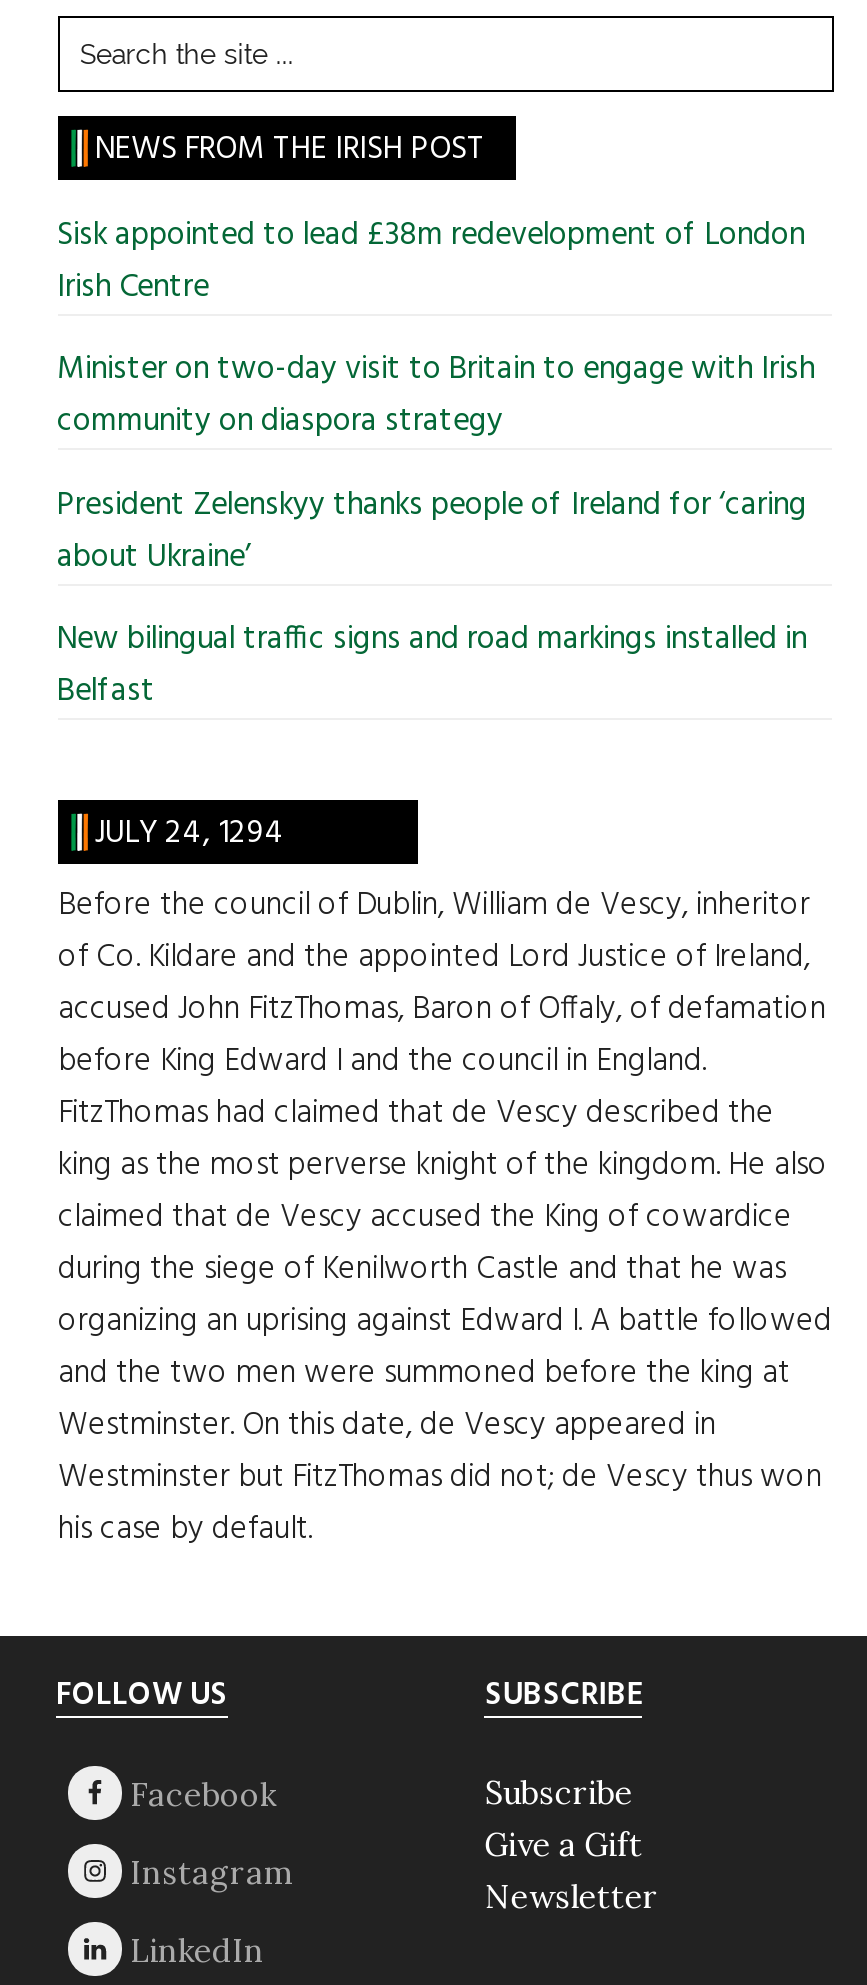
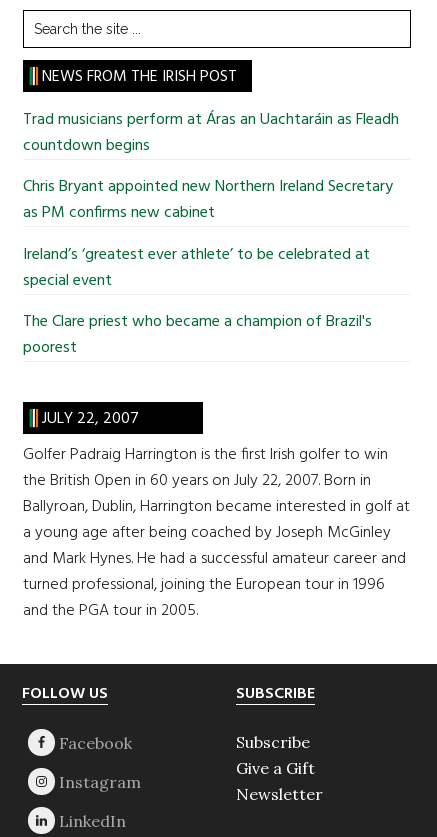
- Sisk appointed to lead £38m redevelopment of London
- Irish Centre
+ Trad musicians perform at Áras an Uachtaráin as Fleadh
+ countdown begins

- Minister on two-day visit to Britain to engage with Irish
- community on diaspora strategy
+ Chris Bryant appointed new Northern Ireland Secretary
+ as PM confirms new cabinet

- President Zelenskyy thanks people of Ireland for ‘caring
- about Ukraine’
+ Ireland’s ‘greatest ever athlete’ to be celebrated at
+ special event

- New bilingual traffic signs and road markings installed in
- Belfast
+ The Clare priest who became a champion of Brazil's
+ poorest

- JULY 24, 1294
- Before the council of Dublin, William de Vescy, inheritor
- of Co. Kildare and the appointed Lord Justice of Ireland,
- accused John FitzThomas, Baron of Offaly, of defamation
- before King Edward I and the council in England.
- FitzThomas had claimed that de Vescy described the
- king as the most perverse knight of the kingdom. He also
- claimed that de Vescy accused the King of cowardice
- during the siege of Kenilworth Castle and that he was
- organizing an uprising against Edward I. A battle followed
- and the two men were summoned before the king at
- Westminster. On this date, de Vescy appeared in
- Westminster but FitzThomas did not; de Vescy thus won
- his case by default.
+ JULY 22, 2007
+ Golfer Padraig Harrington is the first Irish golfer to win
+ the British Open in 60 years on July 22, 2007. Born in
+ Ballyroan, Dublin, Harrington became interested in golf at
+ a young age after being coached by Joseph McGinley
+ and Mark Hynes. He had a successful amateur career and
+ turned professional, joining the European tour in 1996
+ and the PGA tour in 2005.
